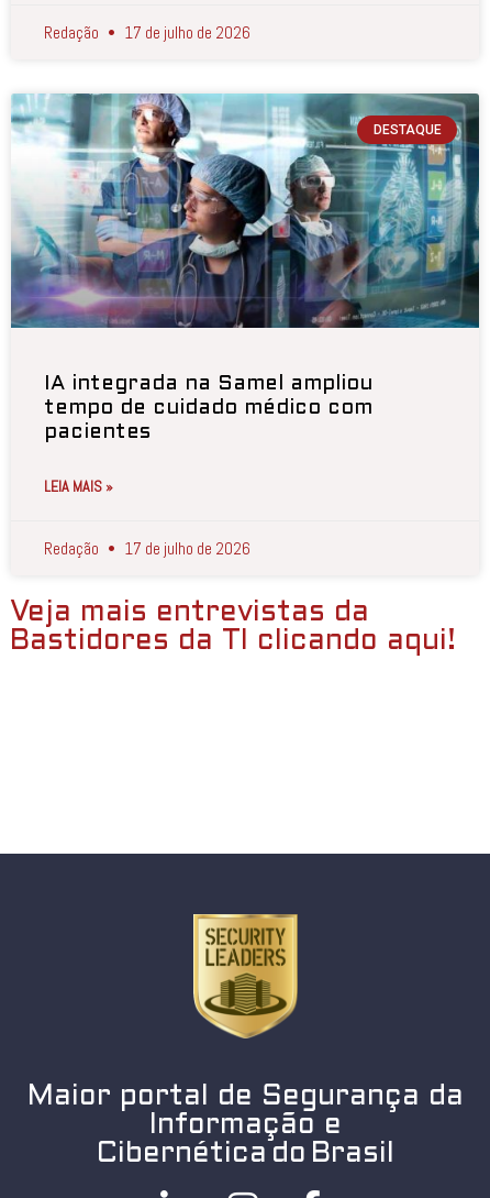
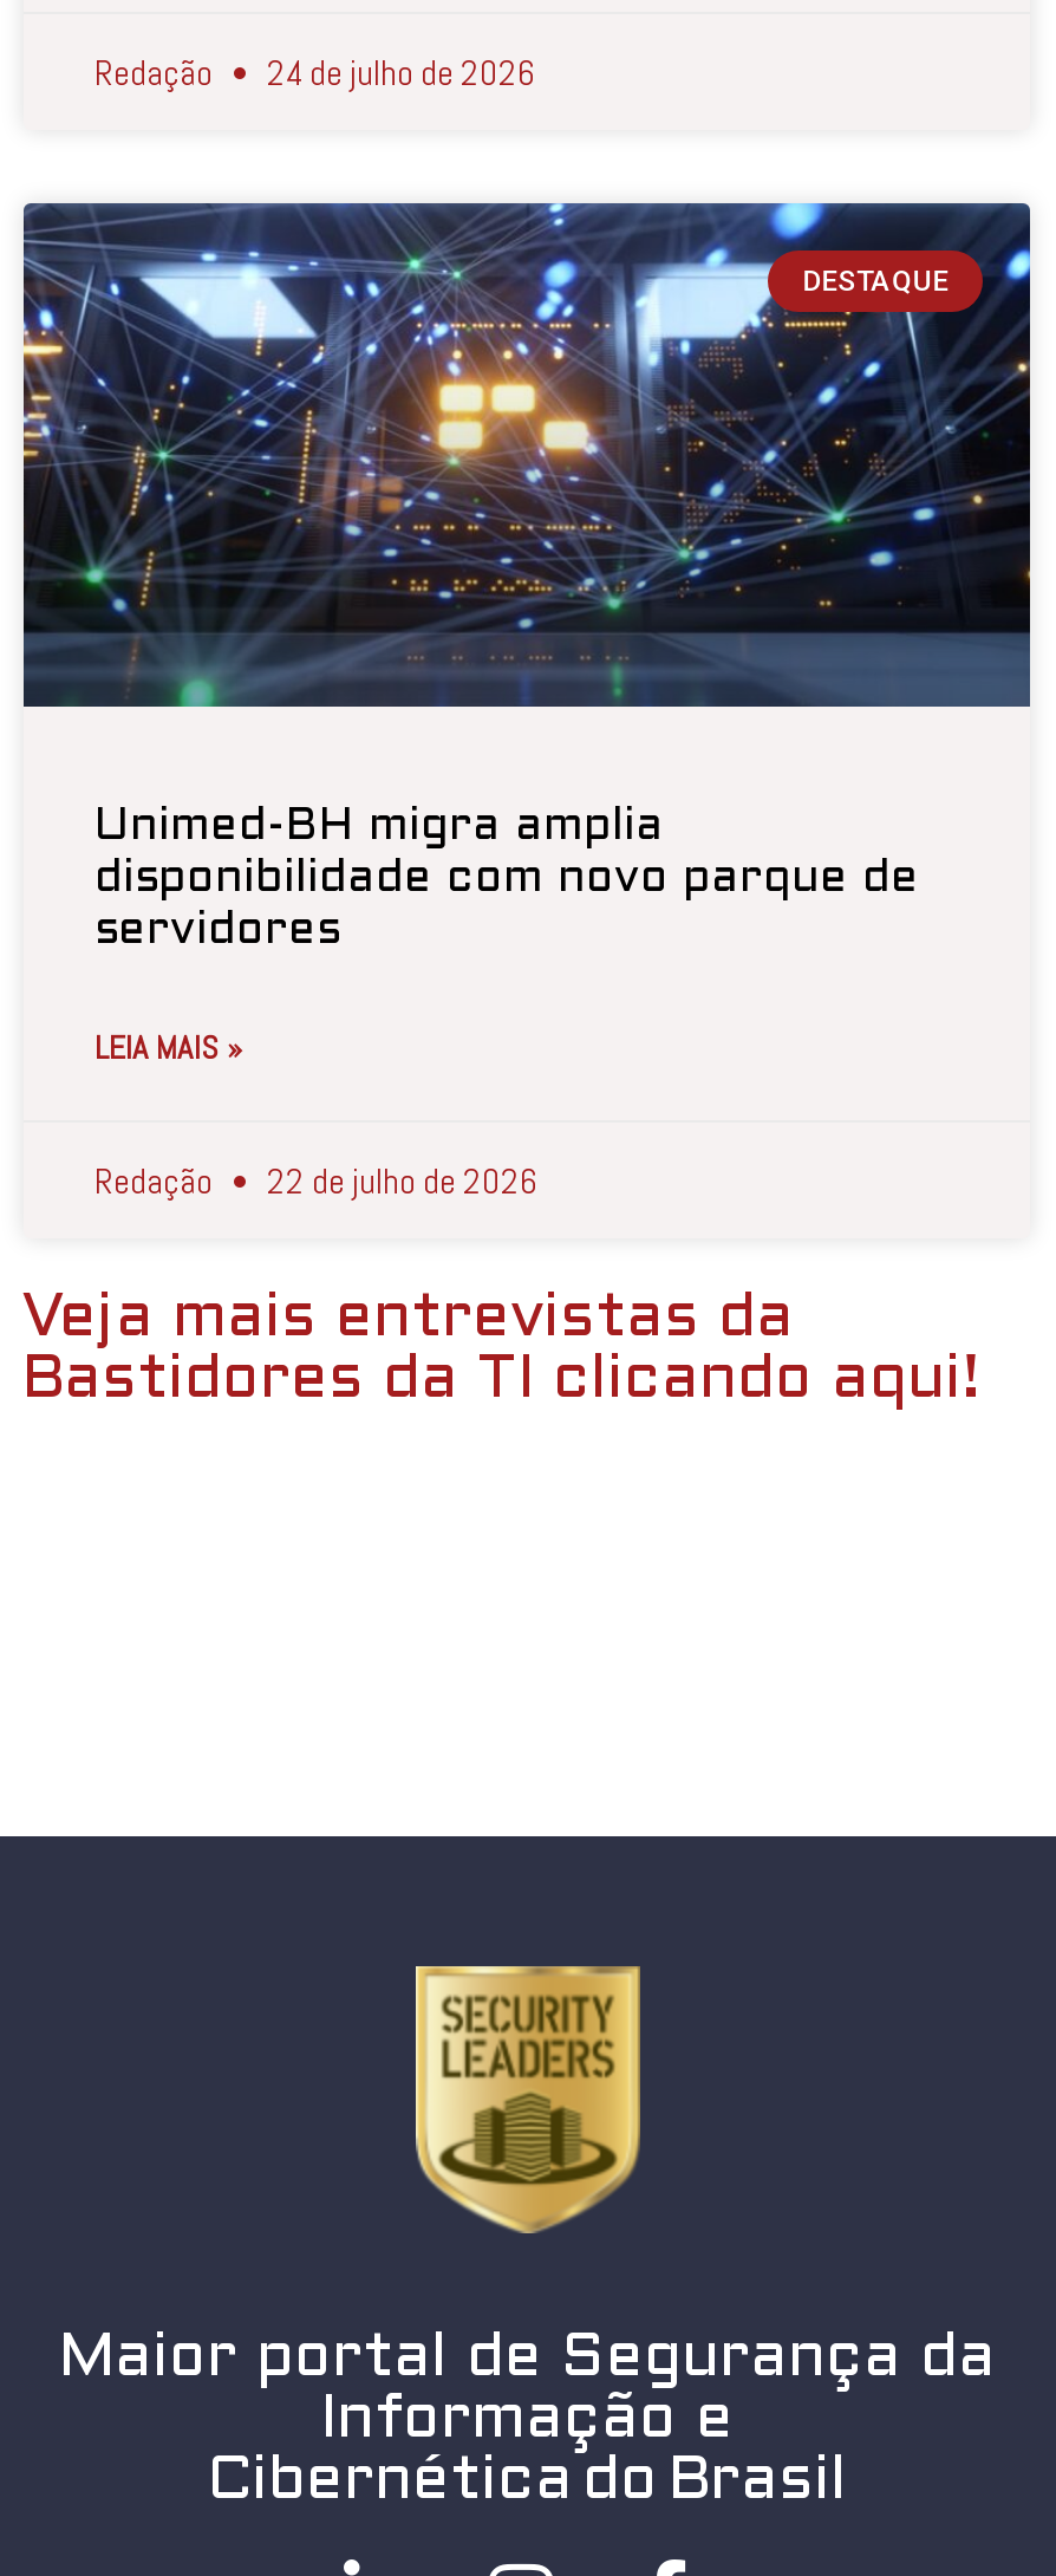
- Redação 17 de julho de 2026
+ Redação 24 de julho de 2026

- [image]
+ [image]

- IA integrada na Samel ampliou
- tempo de cuidado médico com
- pacientes
+ Unimed-BH migra amplia
+ disponibilidade com novo parque de
+ servidores

- Redação 17 de julho de 2026
+ Redação 22 de julho de 2026
